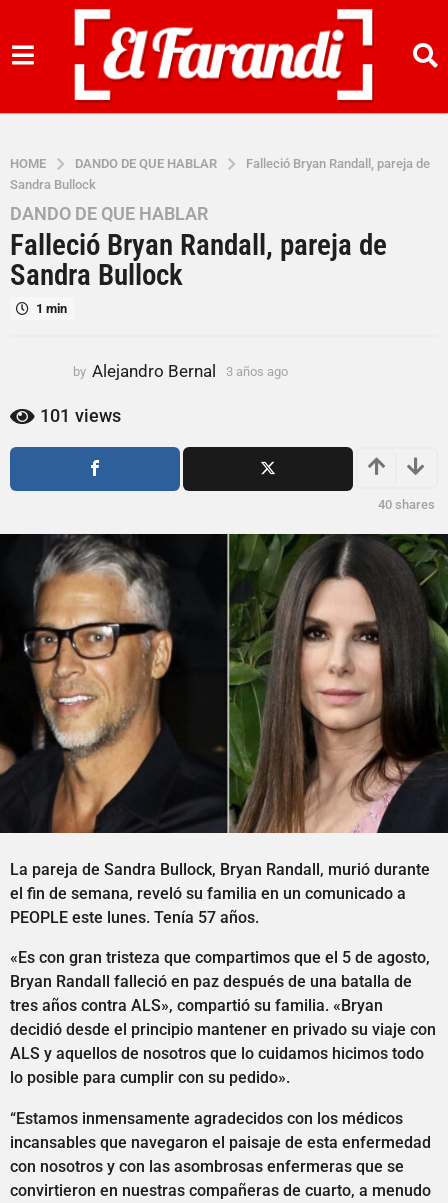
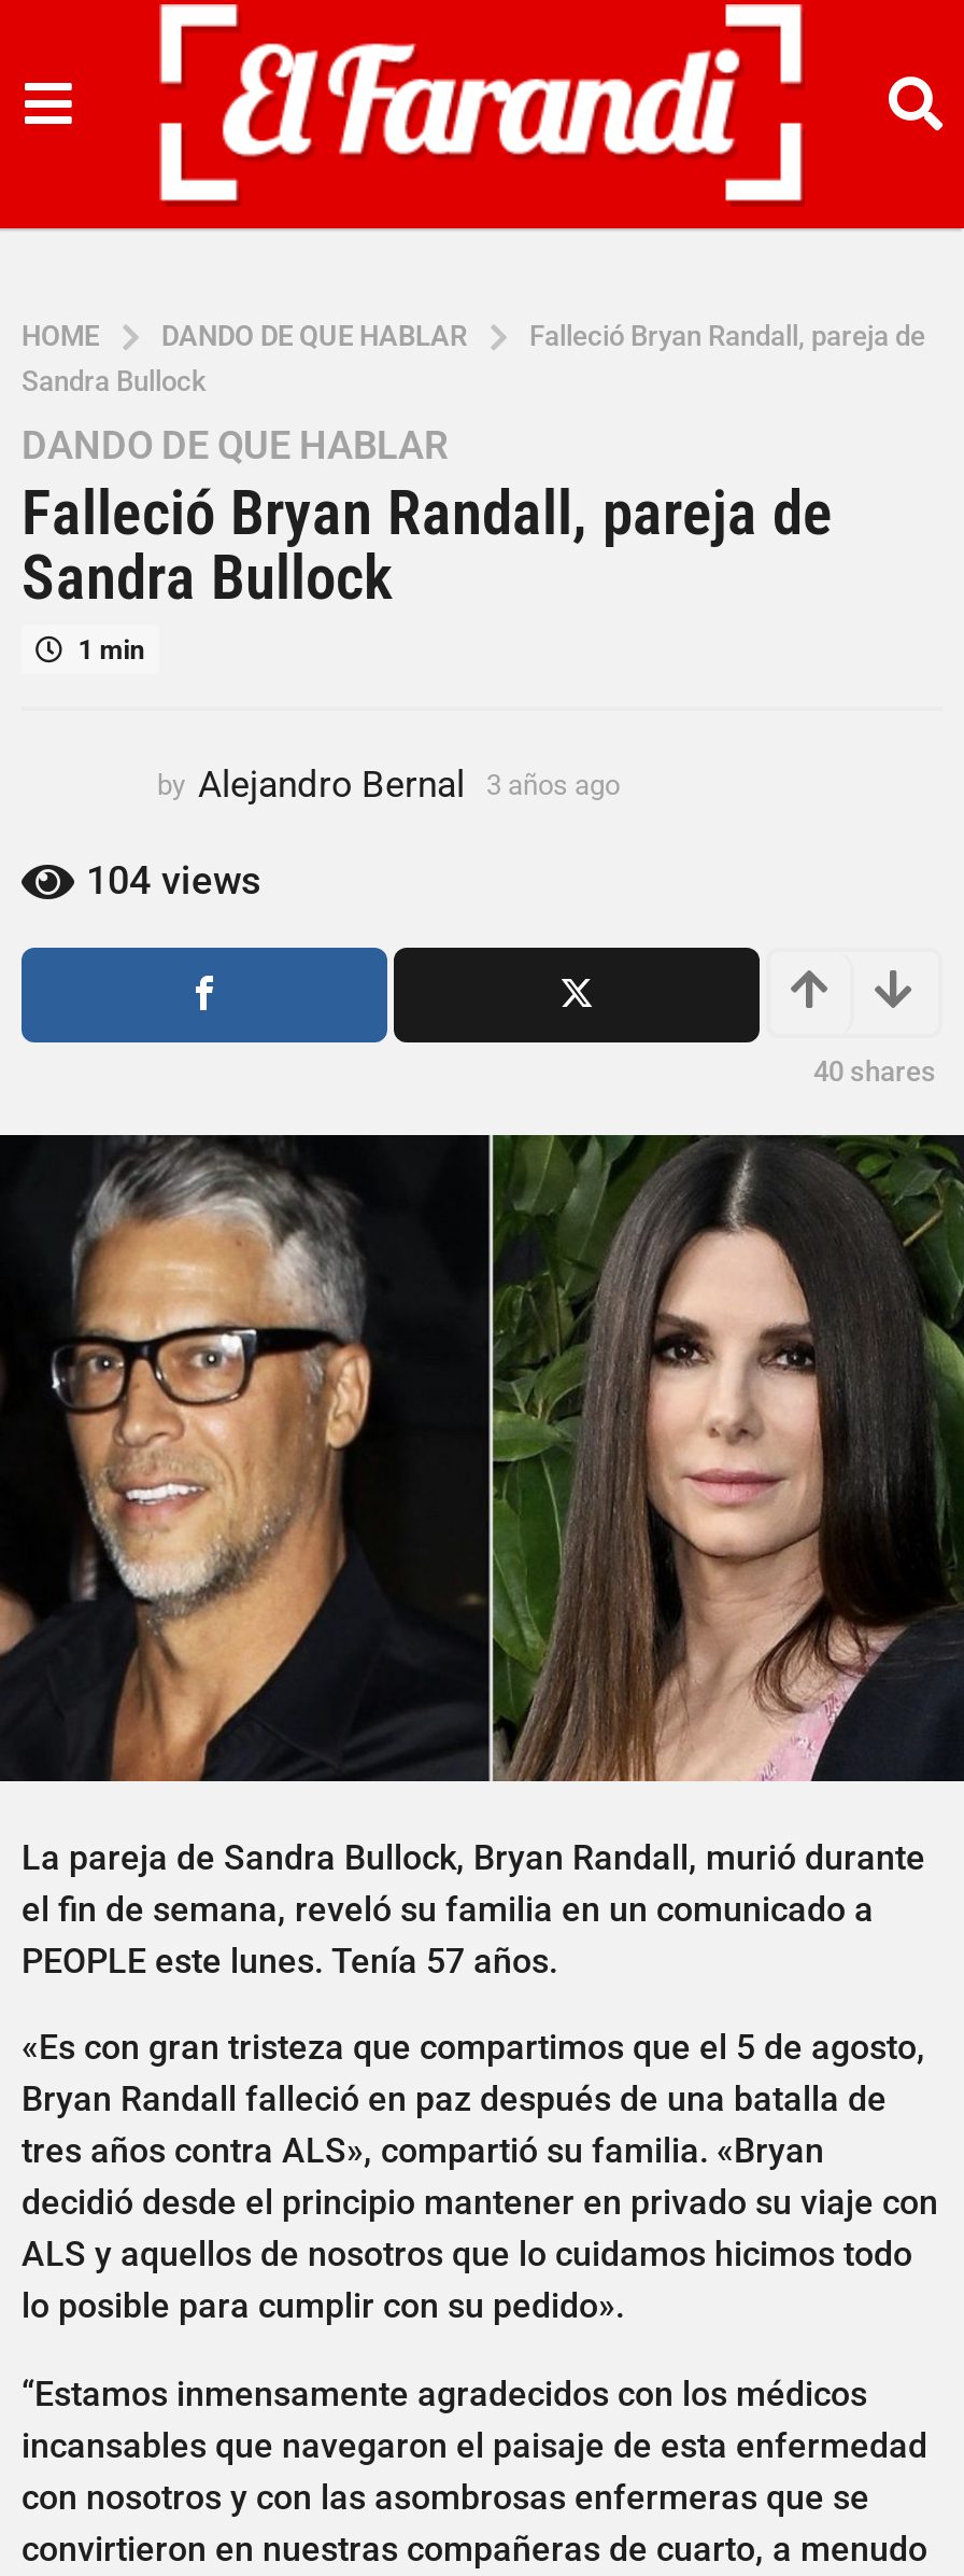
- 101 views
+ 104 views
